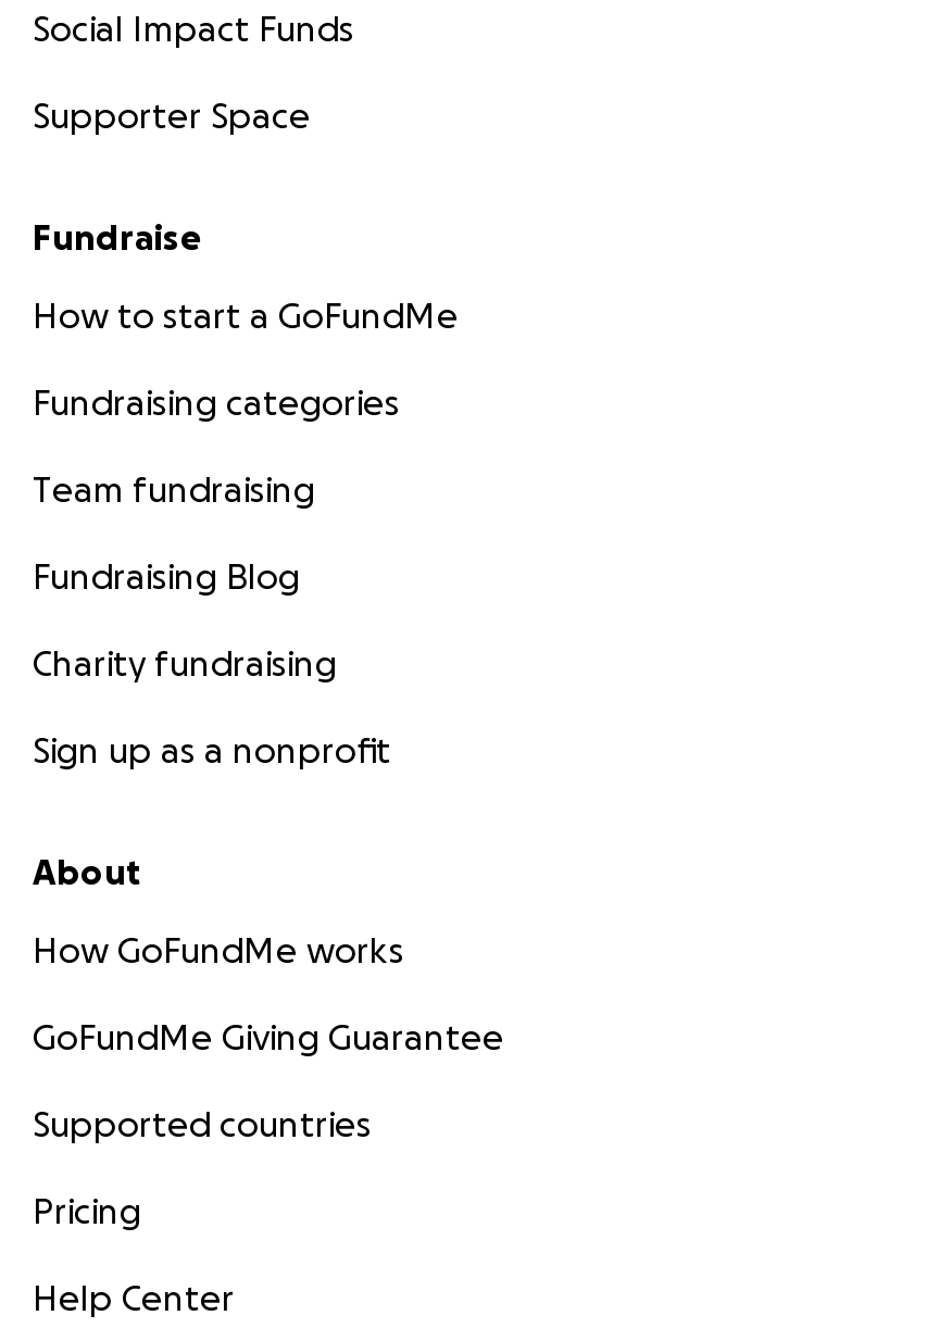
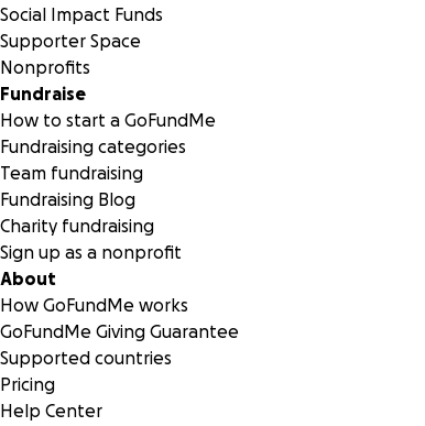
+ Nonprofits
